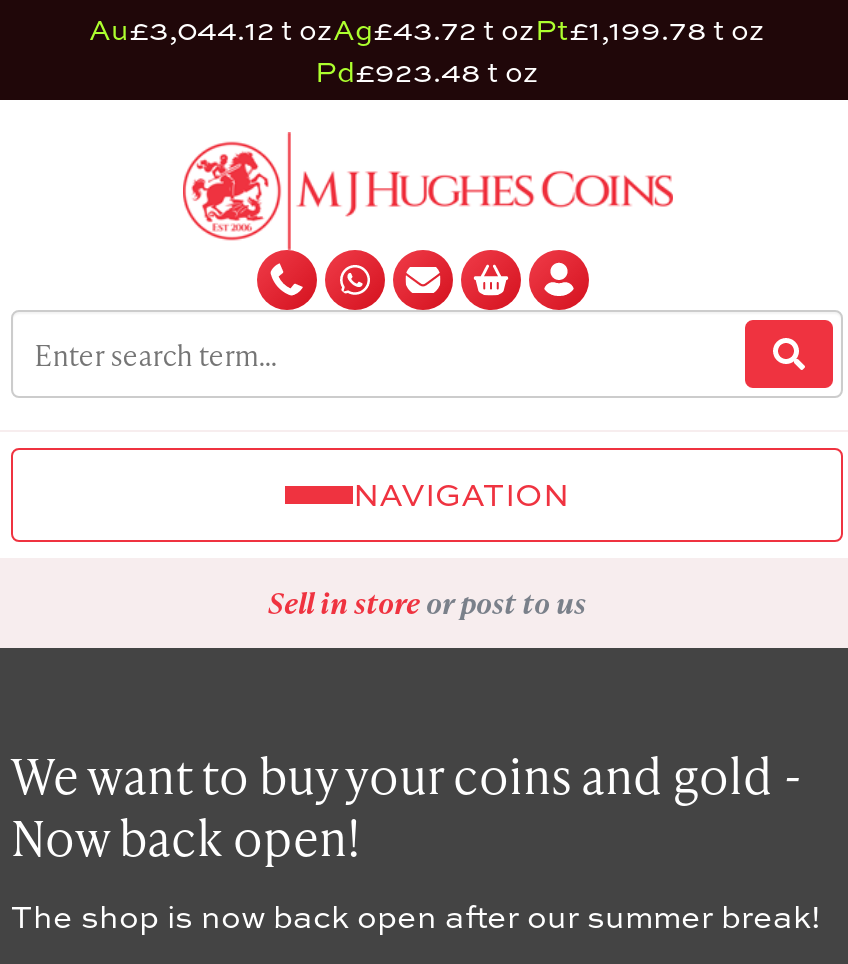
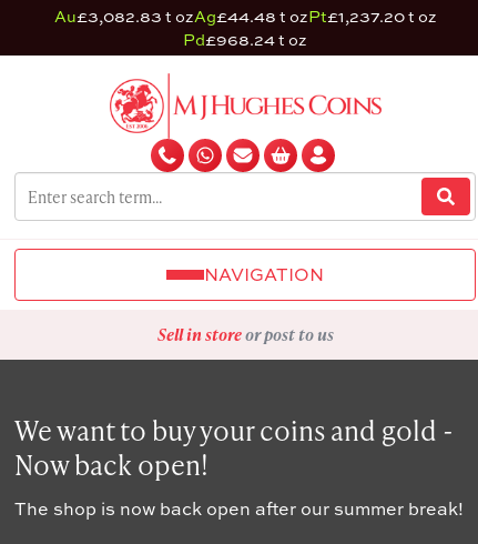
- Au£3,044.12 t ozAg£43.72 t ozPt£1,199.78 t oz
+ Au£3,082.83 t ozAg£44.48 t ozPt£1,237.20 t oz

- Pd£923.48 t oz
+ Pd£968.24 t oz
